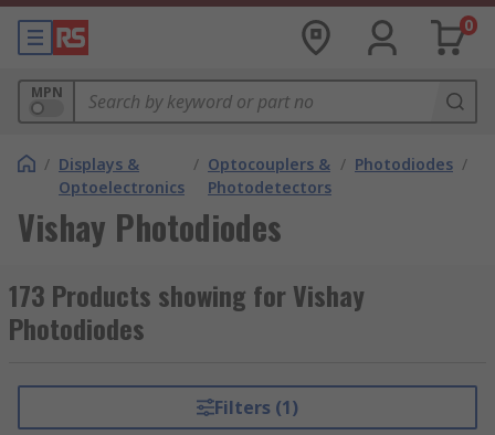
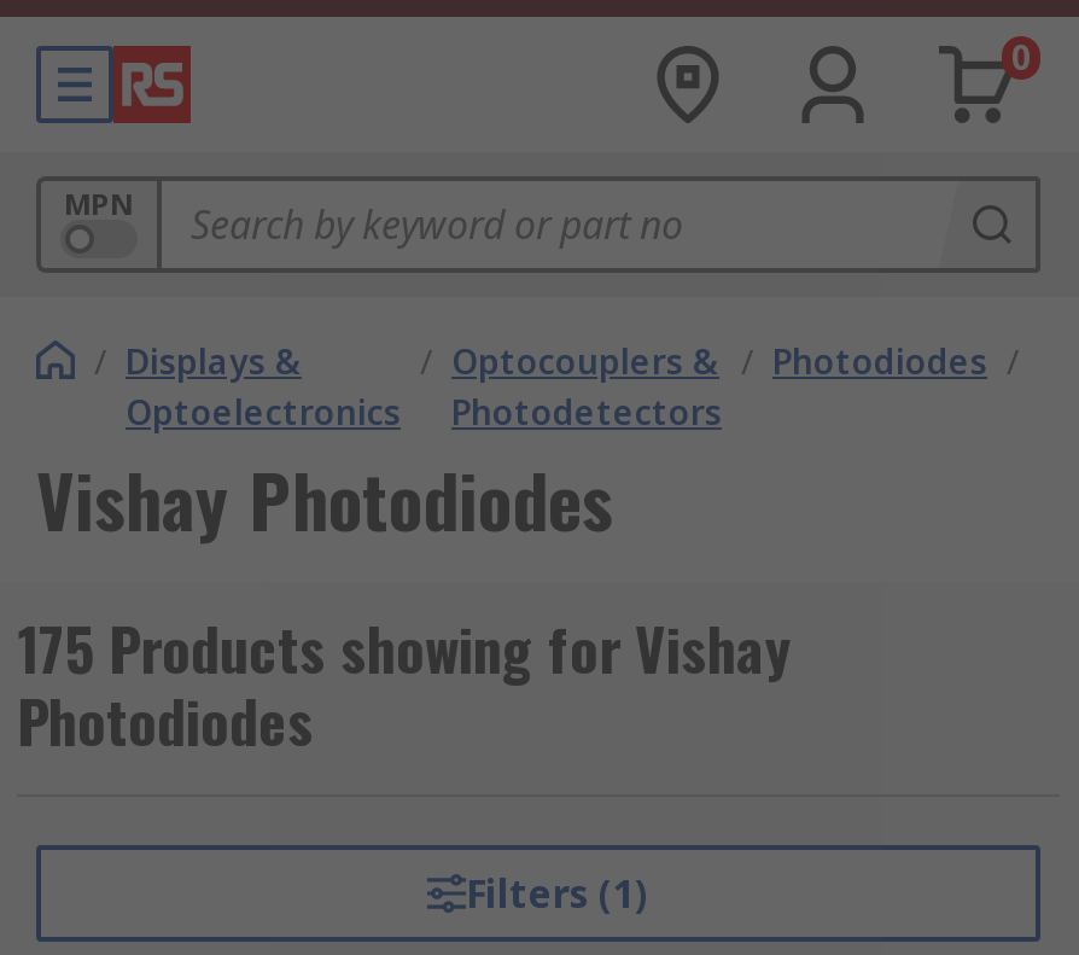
- 173 Products showing for Vishay
+ 175 Products showing for Vishay
